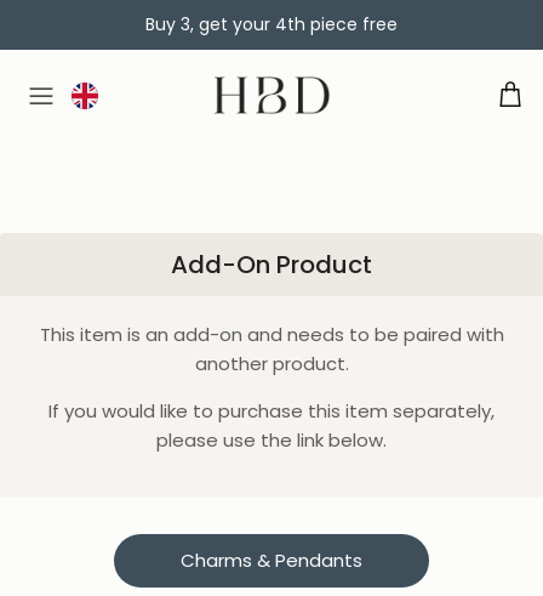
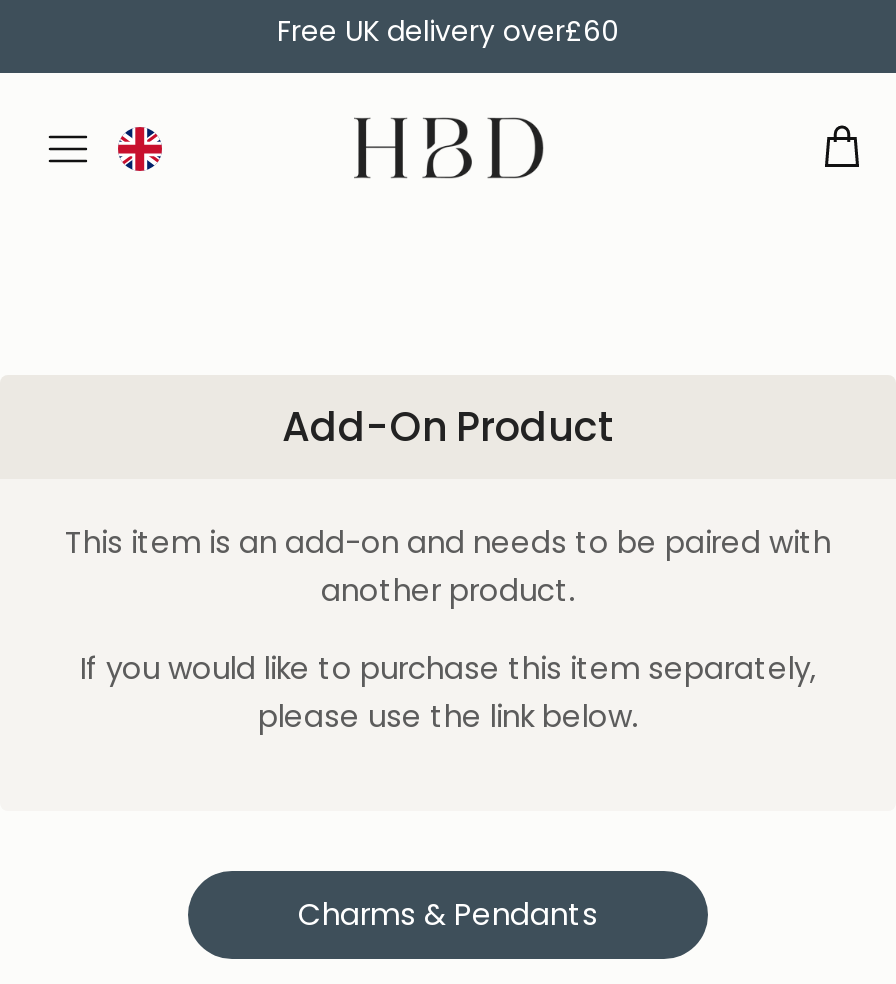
- Buy 3, get your 4th piece free
+ Free UK delivery over£60
